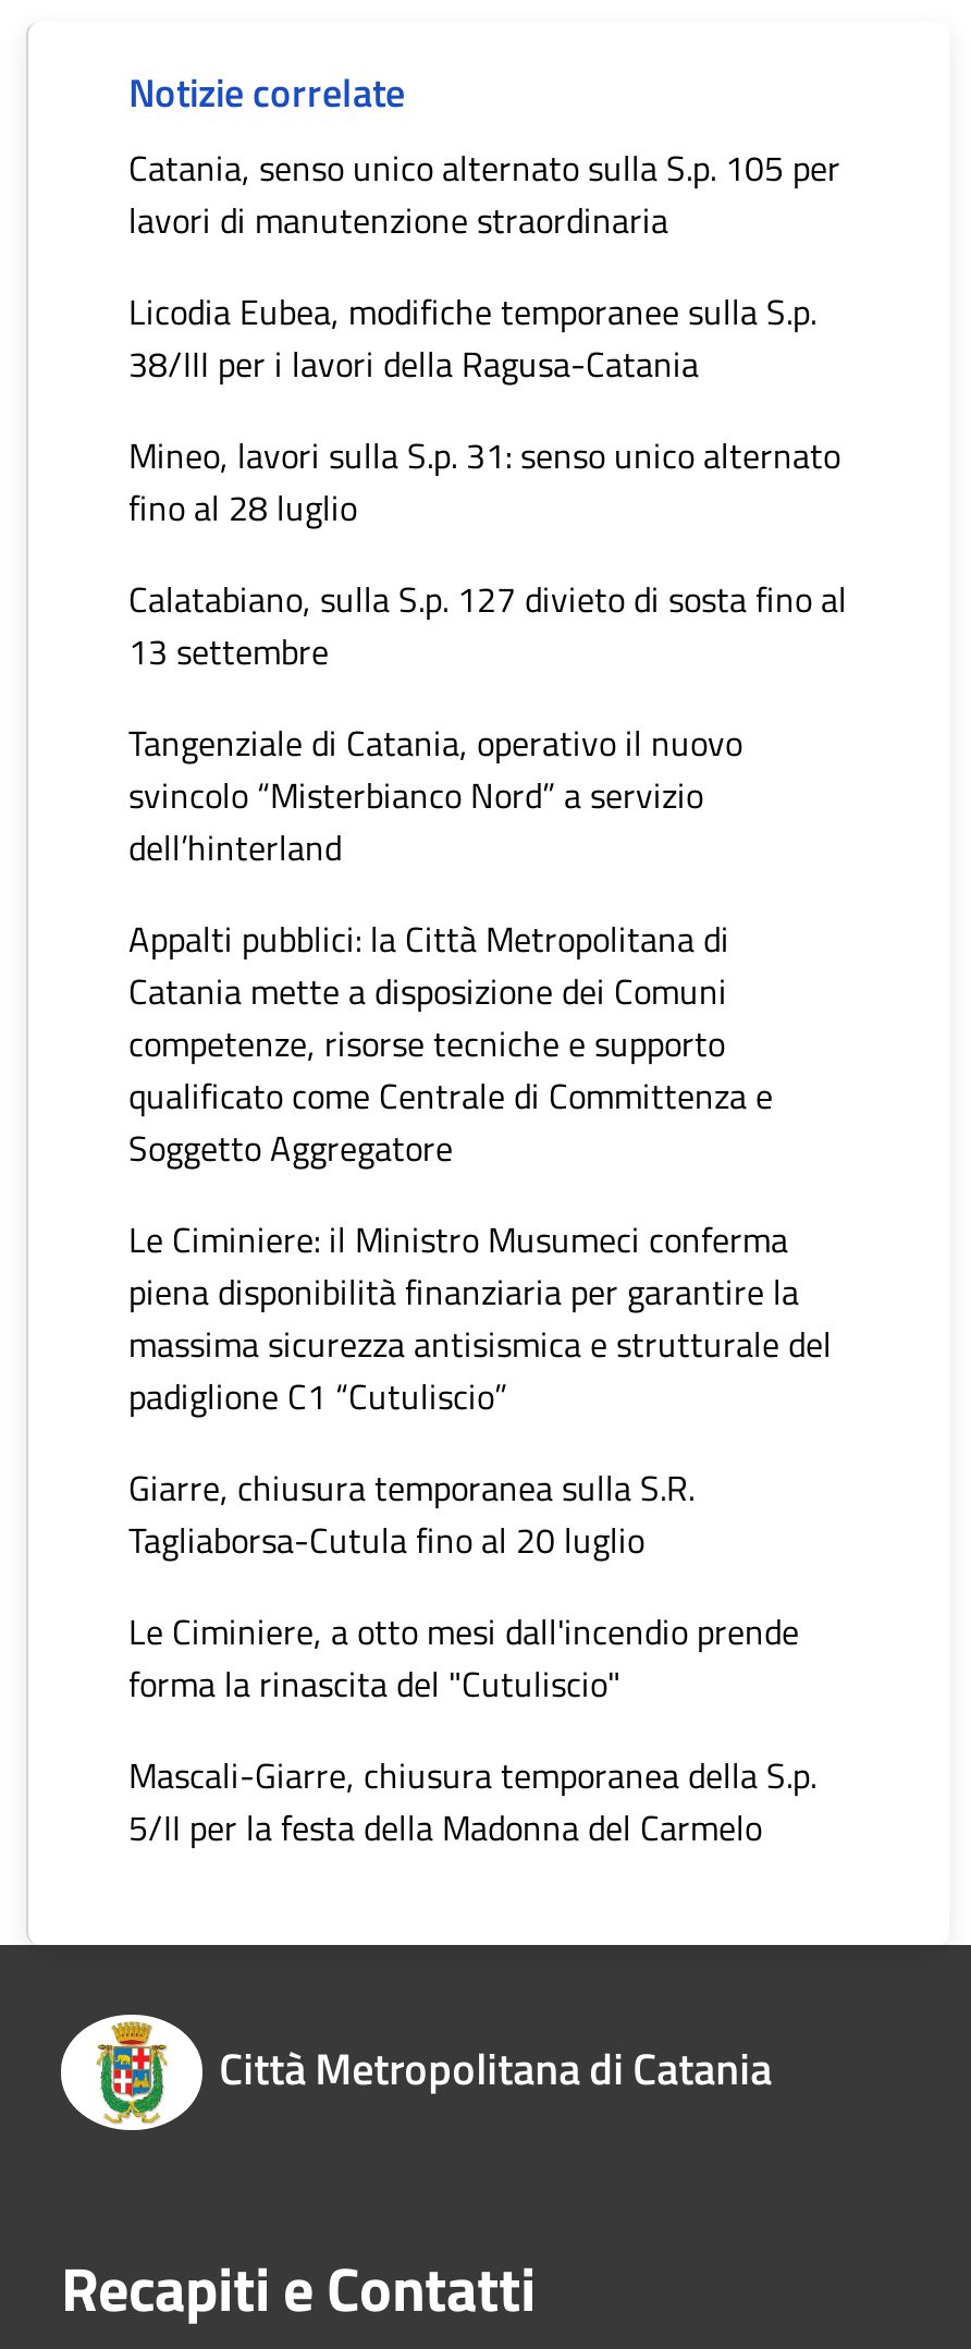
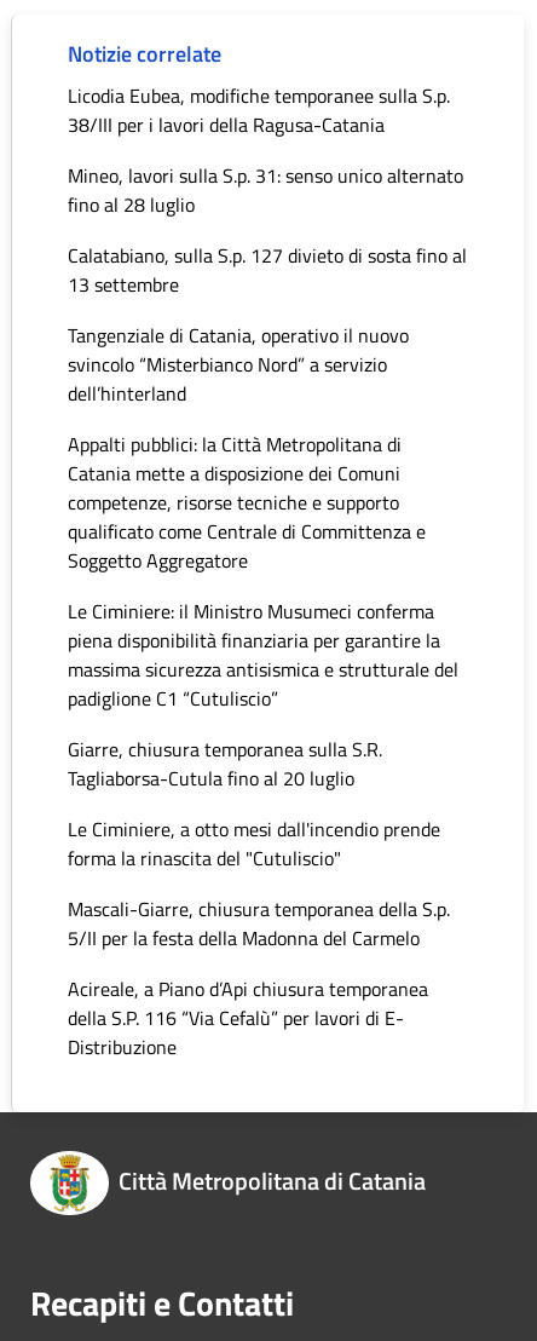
- Catania, senso unico alternato sulla S.p. 105 per
- lavori di manutenzione straordinaria

moved up: Licodia Eubea, modifiche temporanee sulla S.p. | 38/III per i lavori della Ragusa-Catania | Mineo, lavori sulla S.p. 31: senso unico alternato | ... | Mascali-Giarre, chiusura temporanea della S.p. | 5/II per la festa della Madonna del Carmelo

+ Acireale, a Piano d’Api chiusura temporanea
+ della S.P. 116 “Via Cefalù” per lavori di E-
+ Distribuzione
